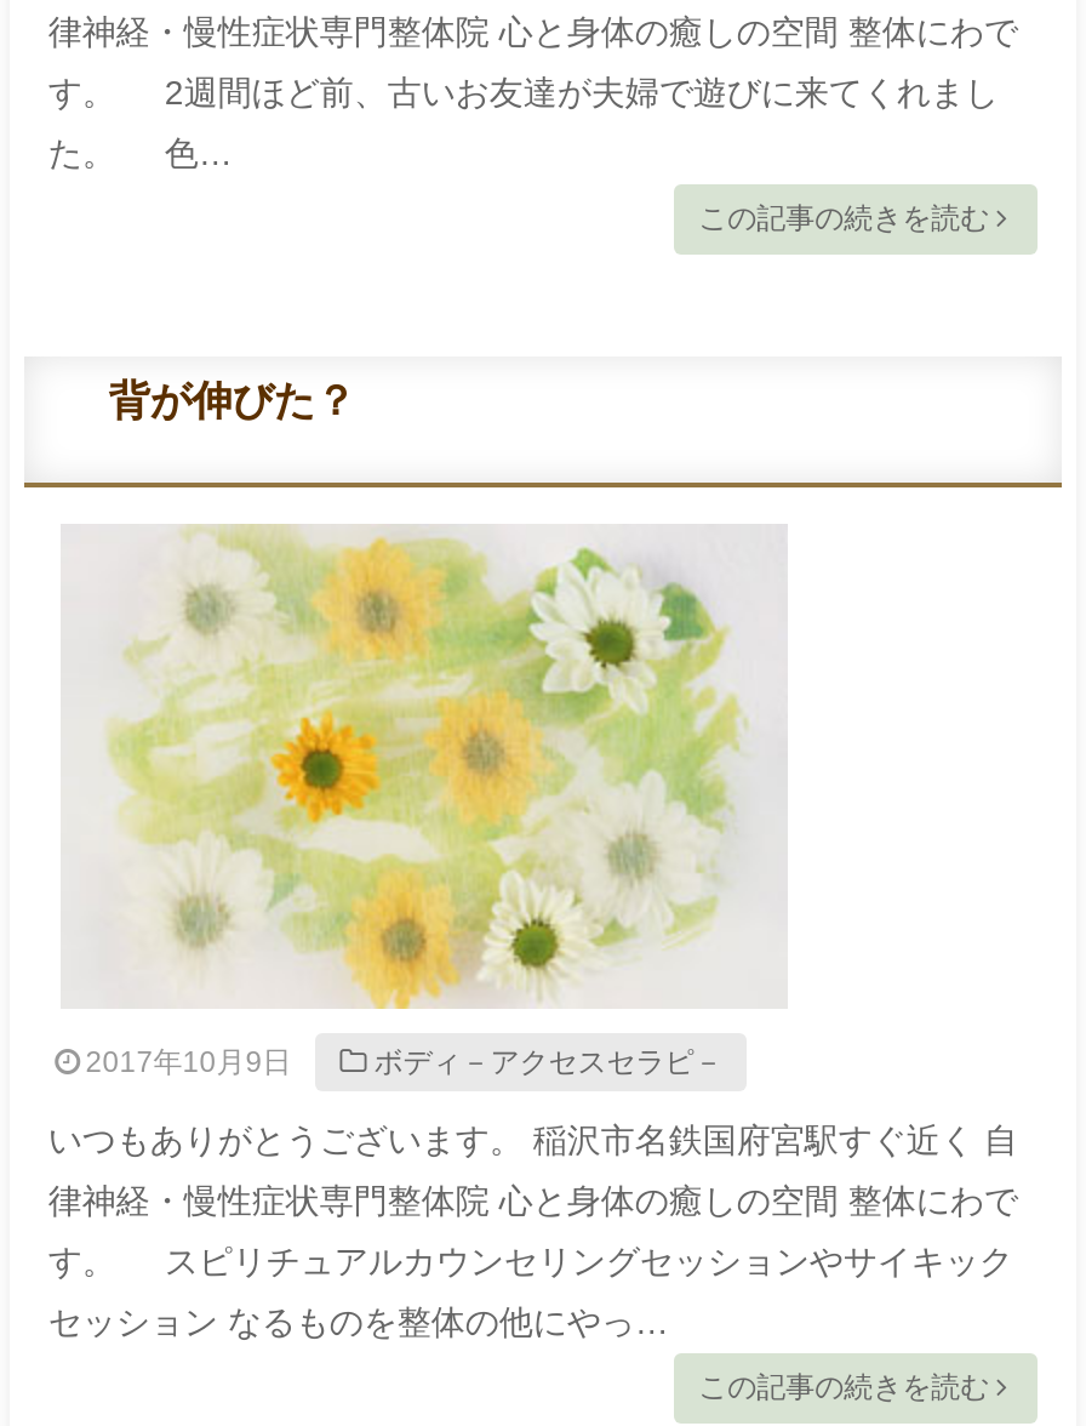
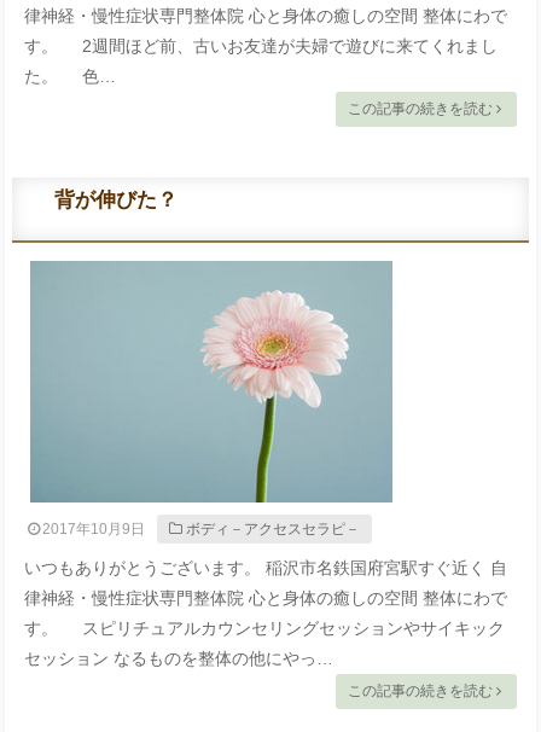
- [image]
+ [image]
